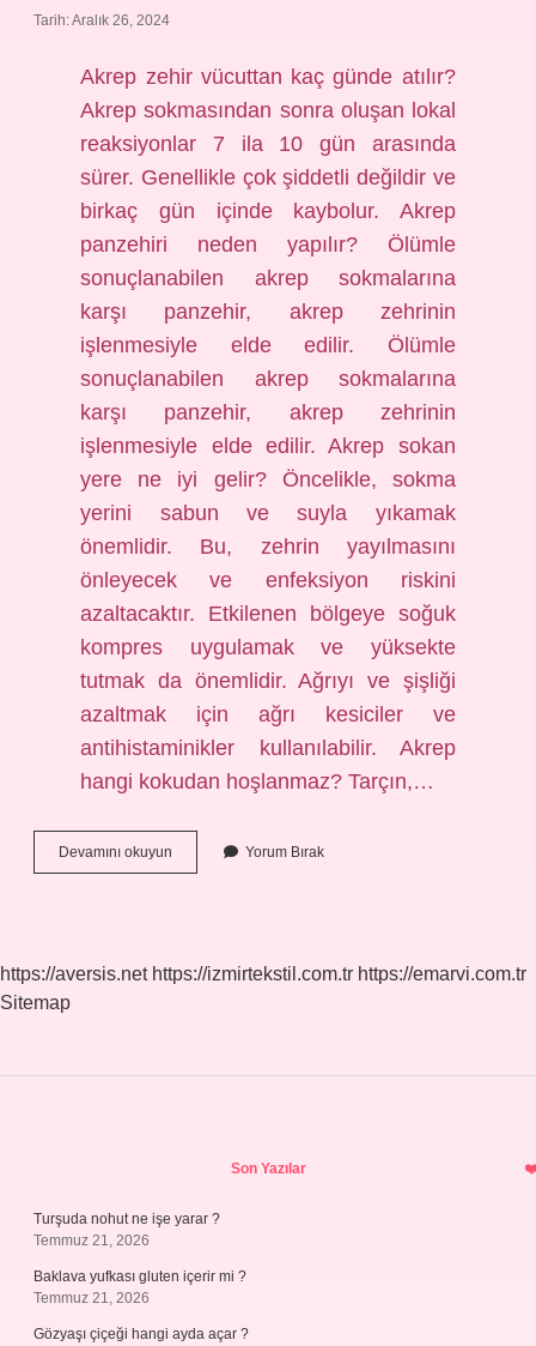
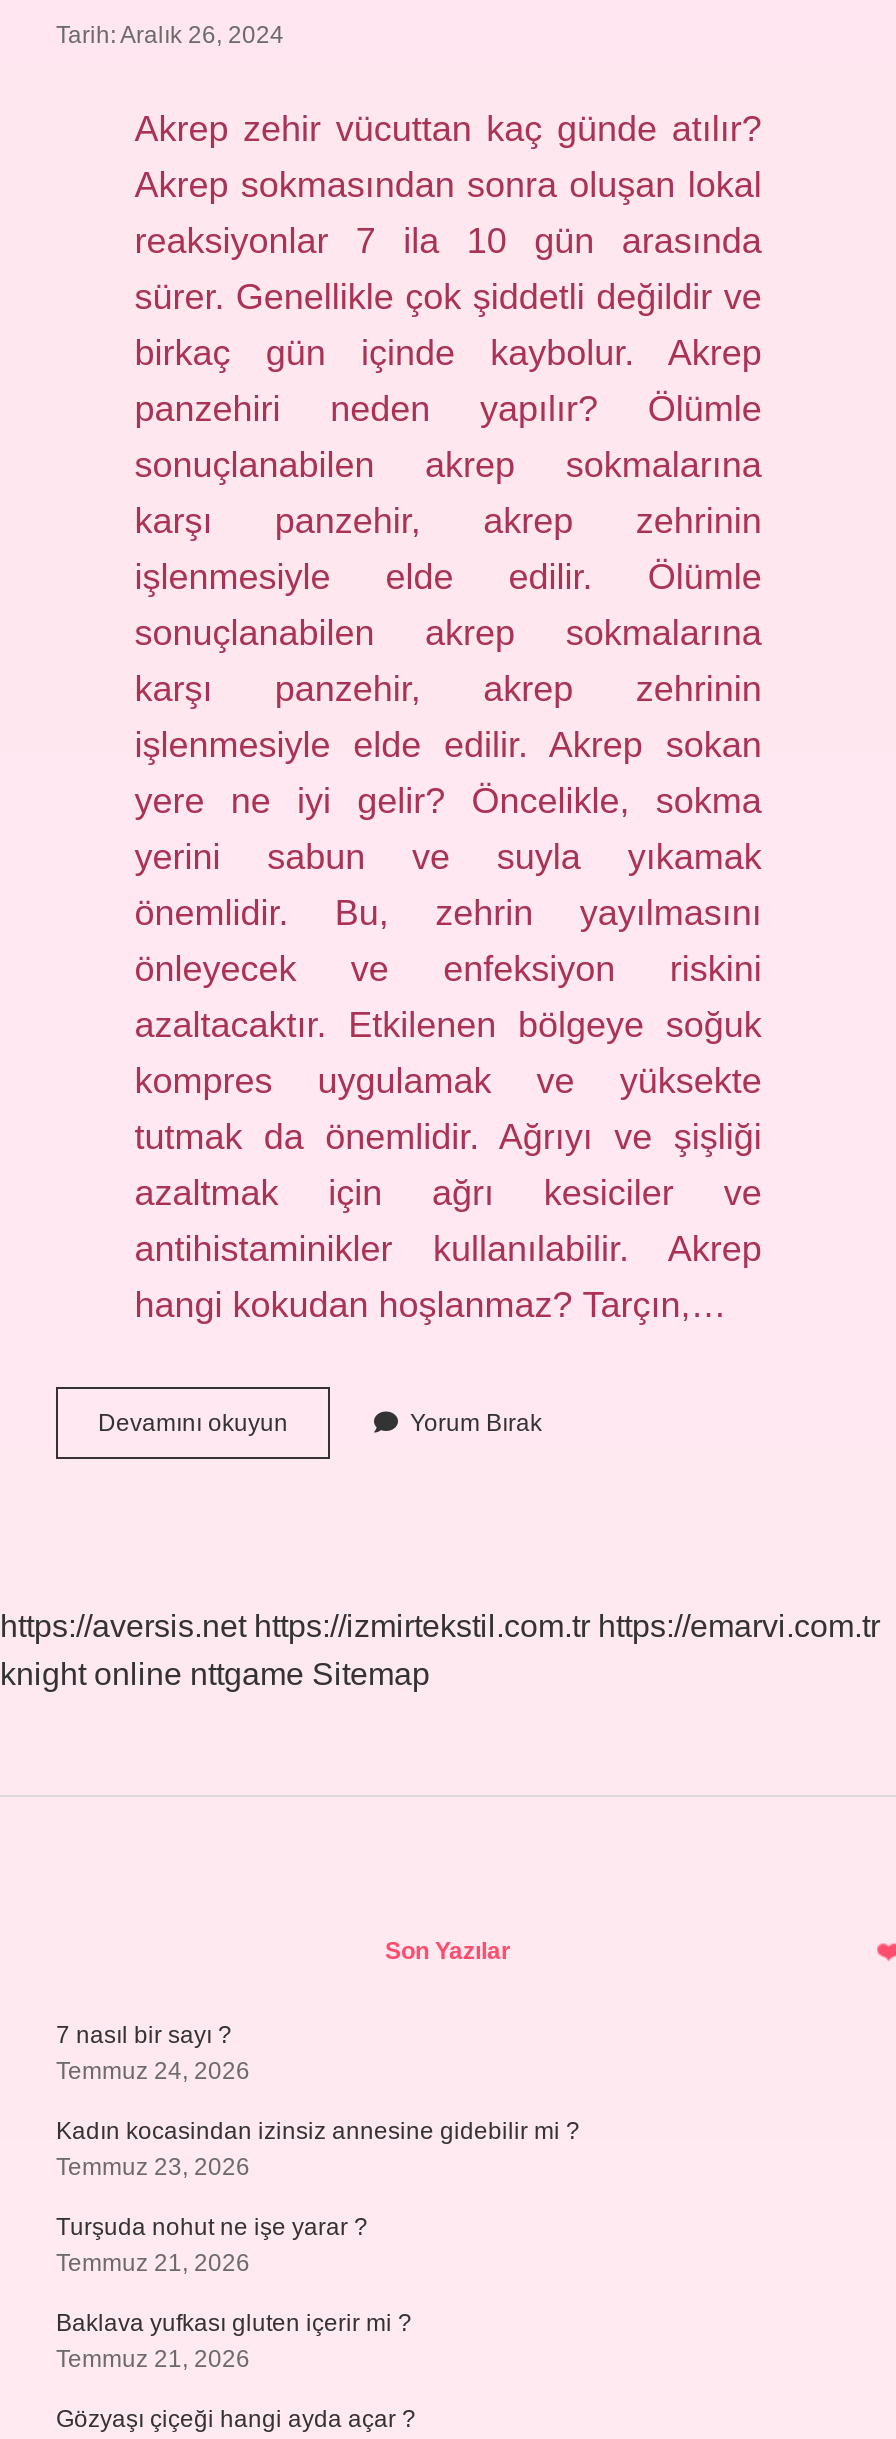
- Sitemap
+ knight online nttgame Sitemap

+ 7 nasıl bir sayı ?
+ Temmuz 24, 2026
+ Kadın kocasindan izinsiz annesine gidebilir mi ?
+ Temmuz 23, 2026
